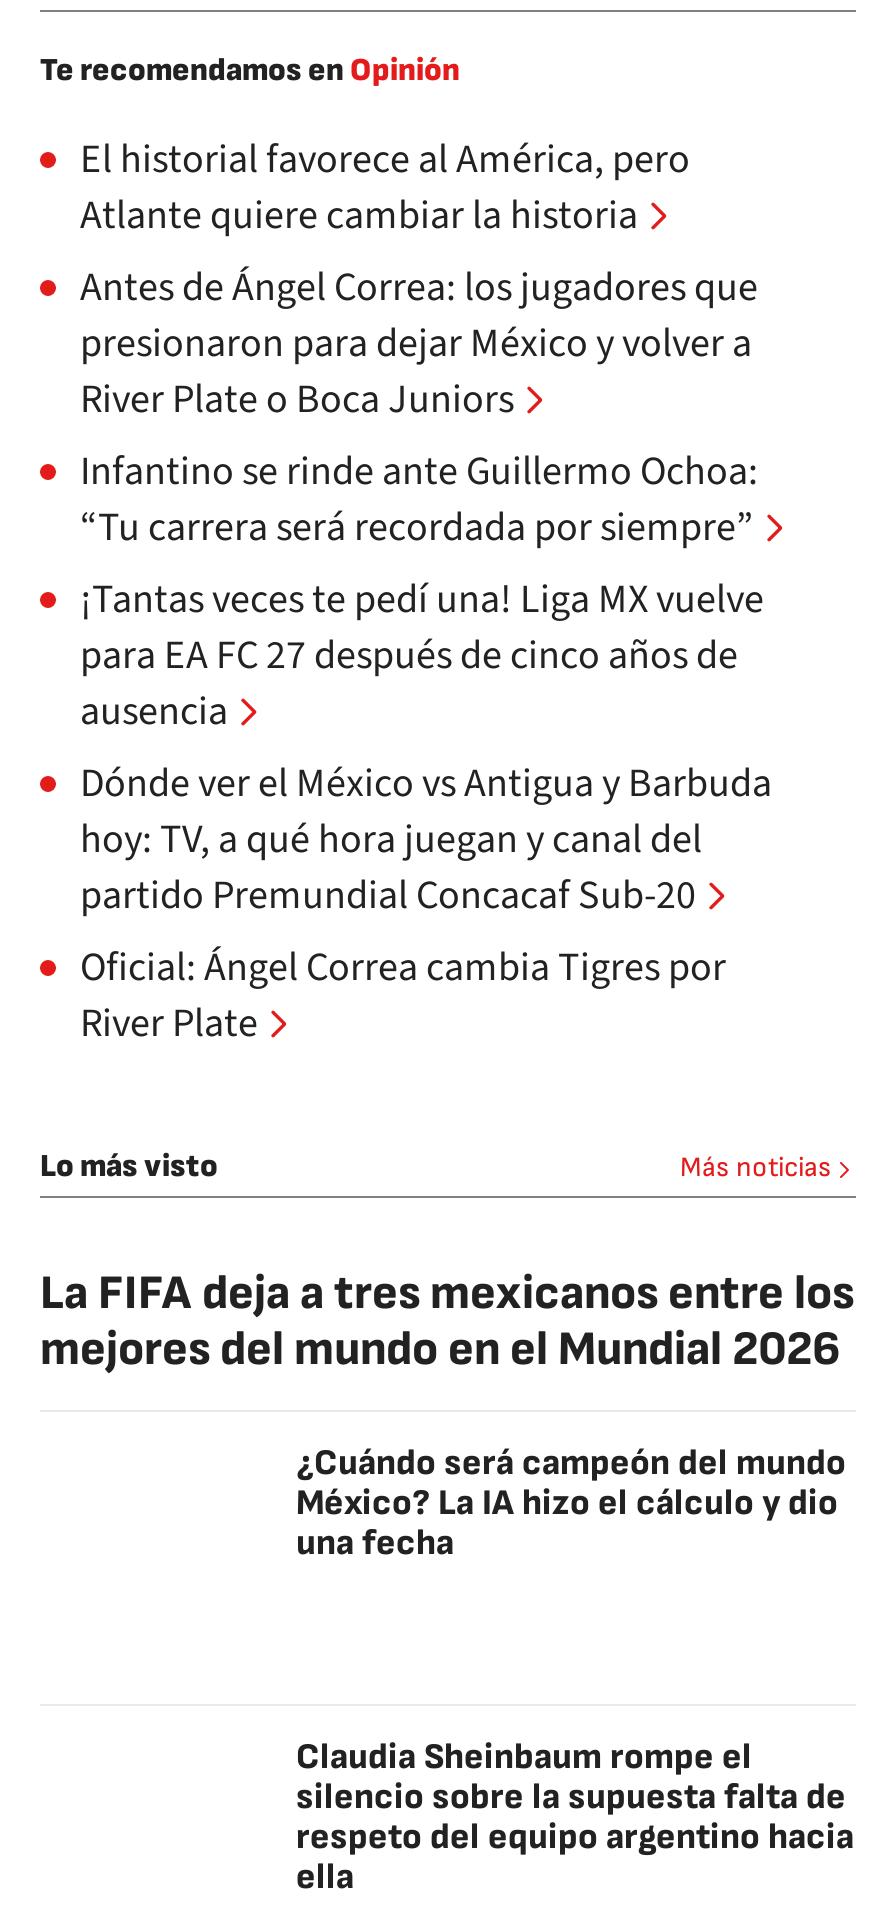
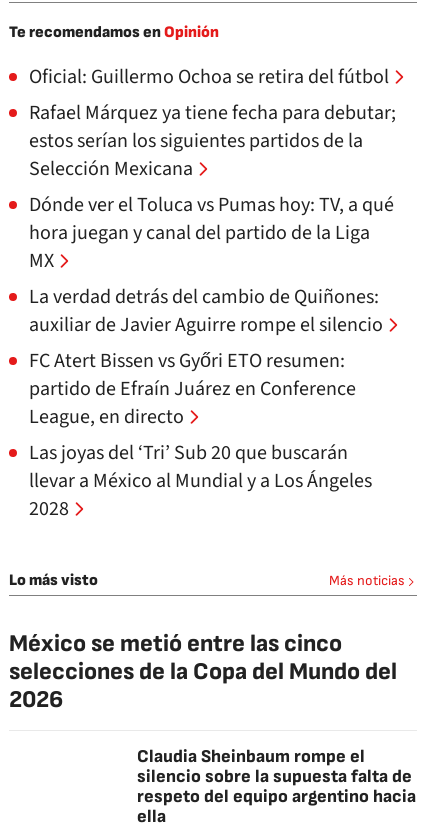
- El historial favorece al América, pero
- Atlante quiere cambiar la historia
- Antes de Ángel Correa: los jugadores que
- presionaron para dejar México y volver a
- River Plate o Boca Juniors
- Infantino se rinde ante Guillermo Ochoa:
- “Tu carrera será recordada por siempre”
- ¡Tantas veces te pedí una! Liga MX vuelve
- para EA FC 27 después de cinco años de
- ausencia
- Dónde ver el México vs Antigua y Barbuda
- hoy: TV, a qué hora juegan y canal del
- partido Premundial Concacaf Sub-20
- Oficial: Ángel Correa cambia Tigres por
- River Plate
+ Oficial: Guillermo Ochoa se retira del fútbol
+ Rafael Márquez ya tiene fecha para debutar;
+ estos serían los siguientes partidos de la
+ Selección Mexicana
+ Dónde ver el Toluca vs Pumas hoy: TV, a qué
+ hora juegan y canal del partido de la Liga
+ MX
+ La verdad detrás del cambio de Quiñones:
+ auxiliar de Javier Aguirre rompe el silencio
+ FC Atert Bissen vs Győri ETO resumen:
+ partido de Efraín Juárez en Conference
+ League, en directo
+ Las joyas del ‘Tri’ Sub 20 que buscarán
+ llevar a México al Mundial y a Los Ángeles
+ 2028

- La FIFA deja a tres mexicanos entre los
- mejores del mundo en el Mundial 2026
- ¿Cuándo será campeón del mundo
- México? La IA hizo el cálculo y dio
- una fecha
+ México se metió entre las cinco
+ selecciones de la Copa del Mundo del
+ 2026
